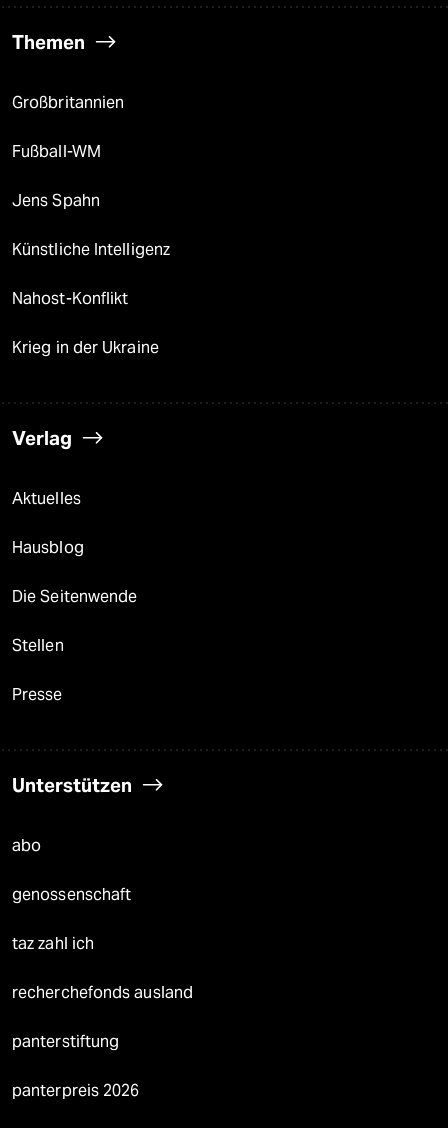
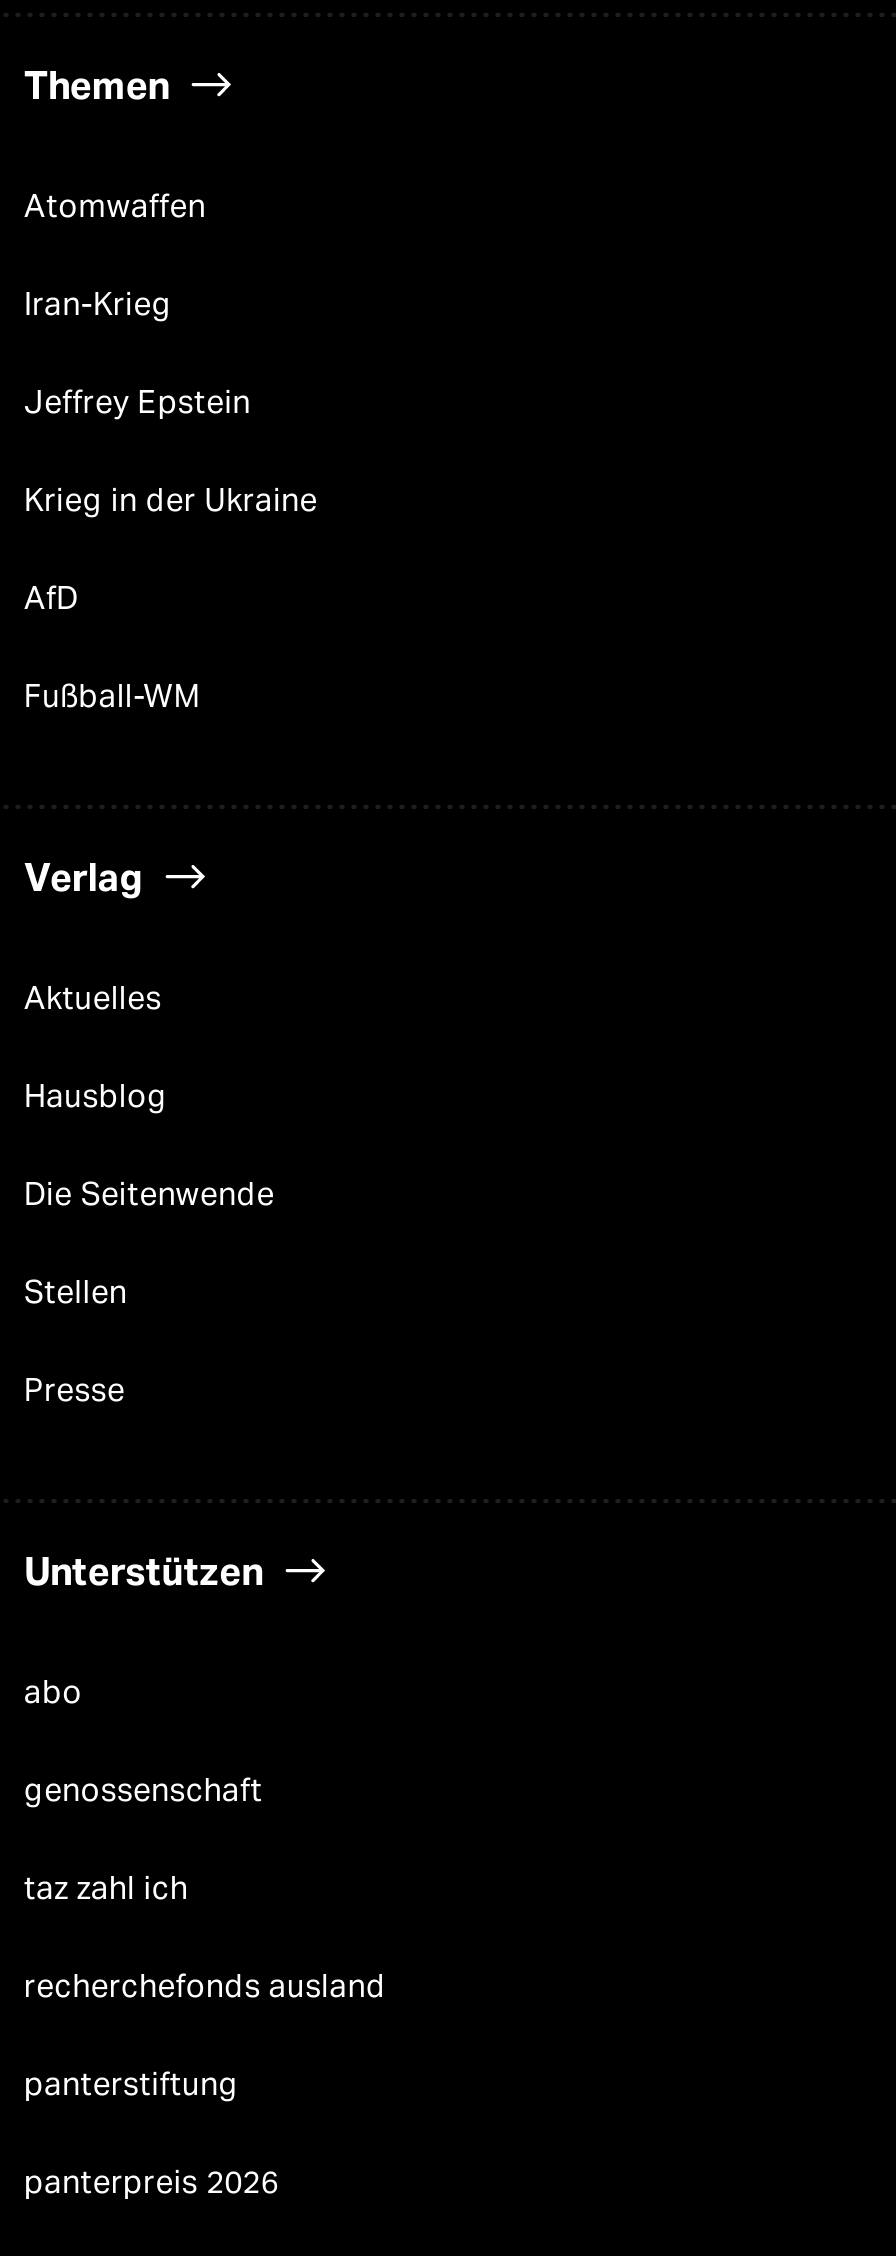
- Großbritannien
+ Atomwaffen
+ Iran-Krieg
+ Jeffrey Epstein
+ AfD

moved down: Fußball-WM

- Jens Spahn
- Künstliche Intelligenz
- Nahost-Konflikt

moved up: Krieg in der Ukraine
